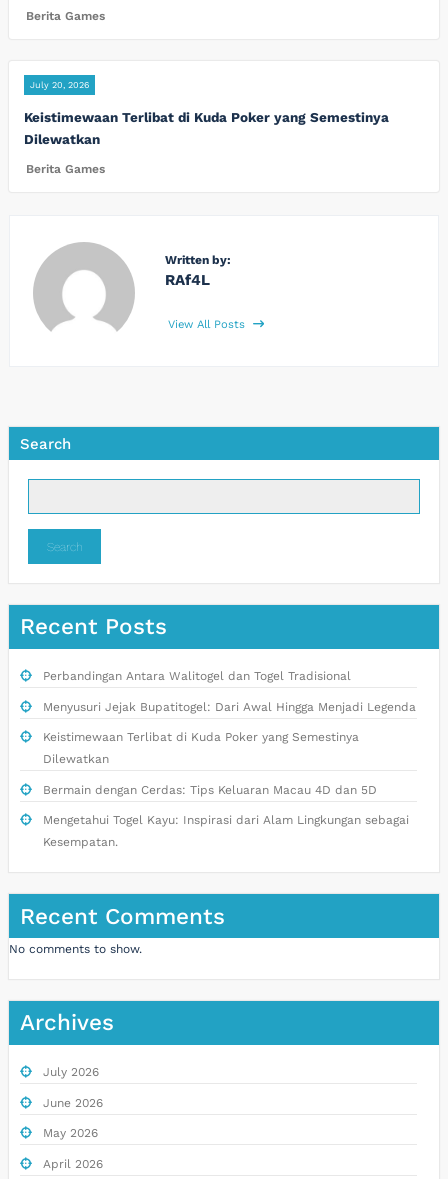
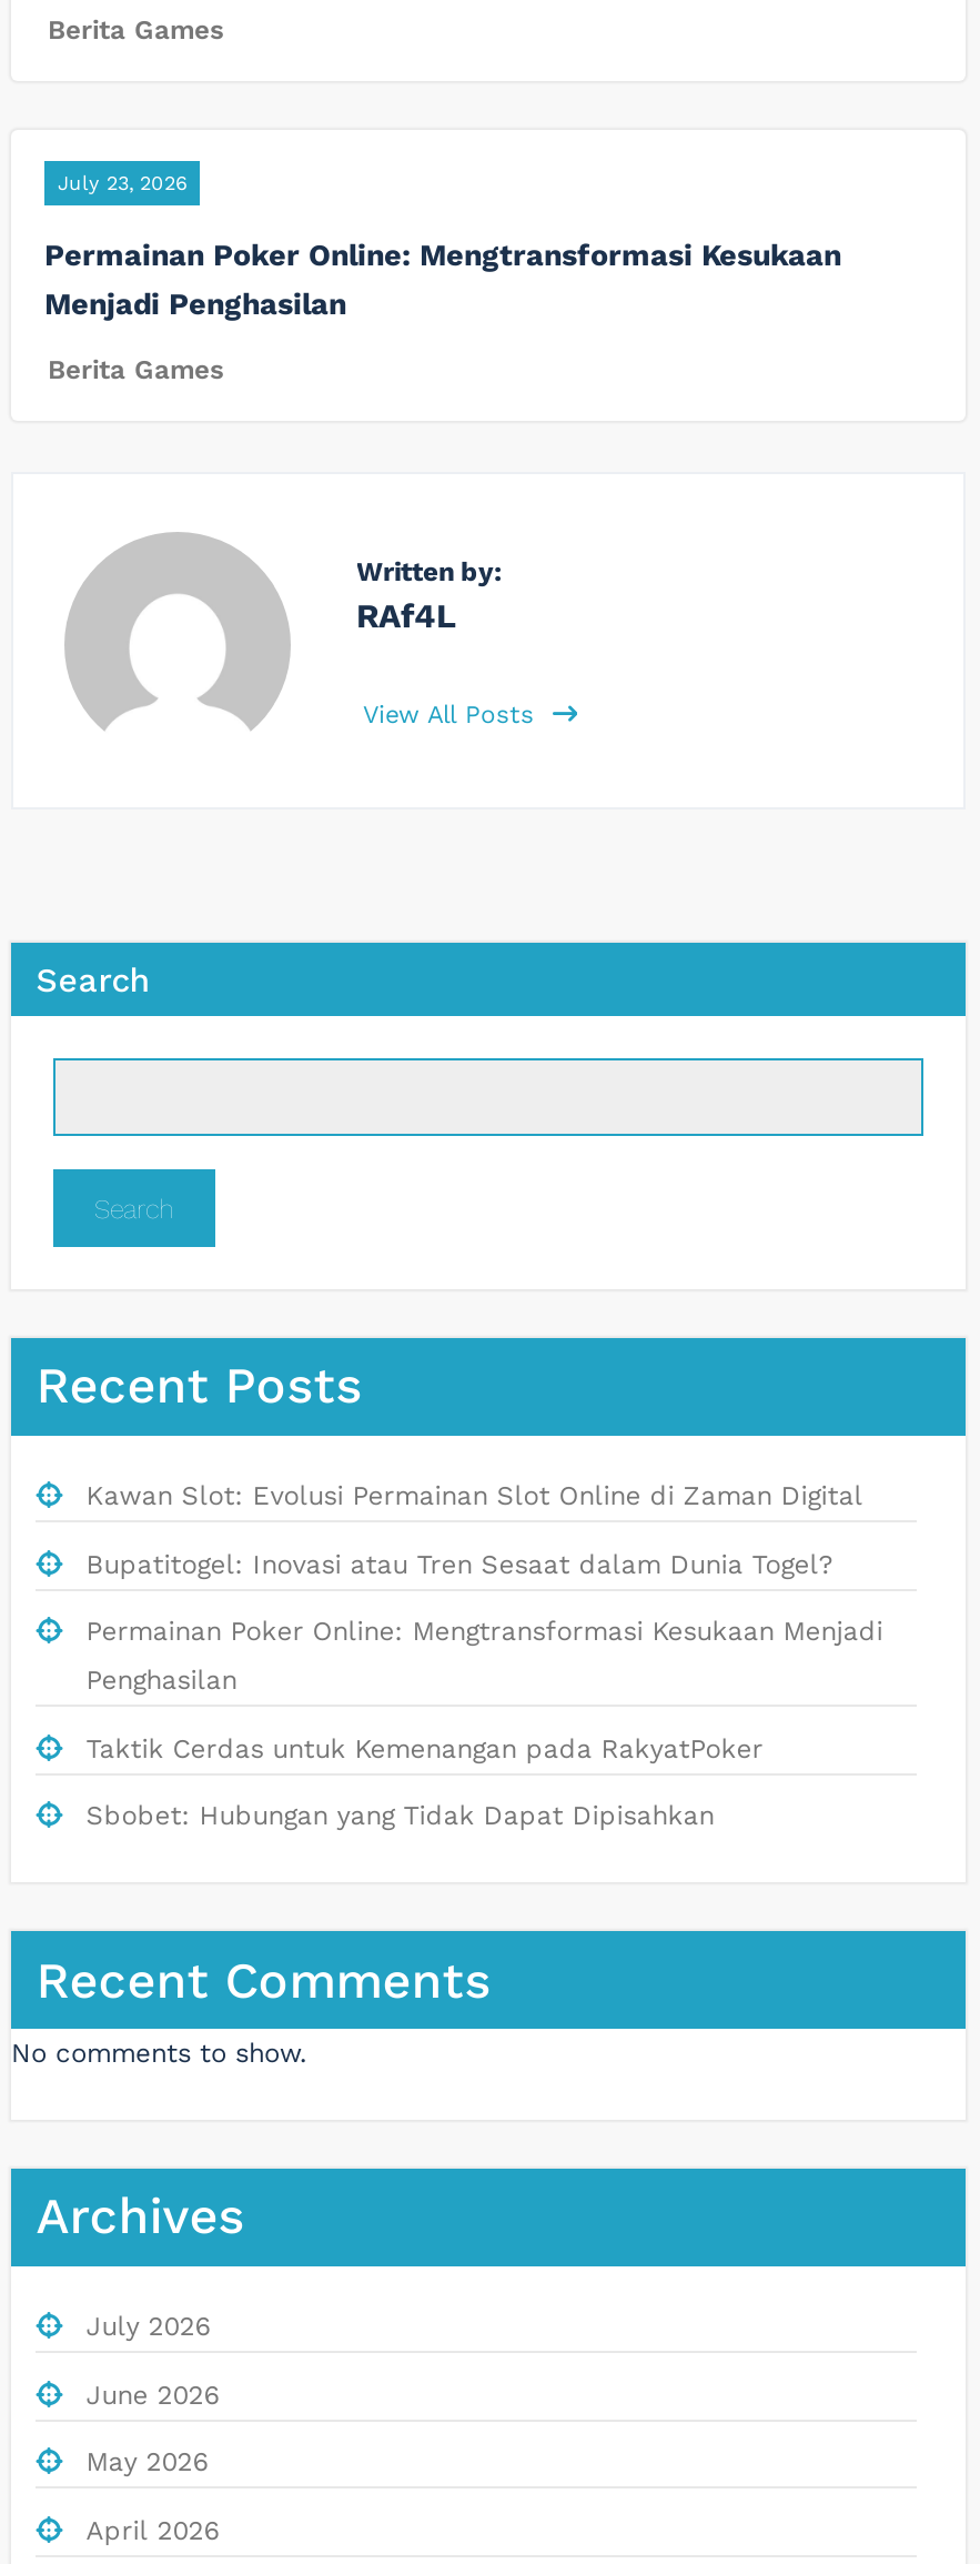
- July 20, 2026
+ July 23, 2026

- Keistimewaan Terlibat di Kuda Poker yang Semestinya
- Dilewatkan
+ Permainan Poker Online: Mengtransformasi Kesukaan
+ Menjadi Penghasilan

- Perbandingan Antara Walitogel dan Togel Tradisional
- Menyusuri Jejak Bupatitogel: Dari Awal Hingga Menjadi Legenda
- Keistimewaan Terlibat di Kuda Poker yang Semestinya
- Dilewatkan
- Bermain dengan Cerdas: Tips Keluaran Macau 4D dan 5D
- Mengetahui Togel Kayu: Inspirasi dari Alam Lingkungan sebagai
- Kesempatan.
+ Kawan Slot: Evolusi Permainan Slot Online di Zaman Digital
+ Bupatitogel: Inovasi atau Tren Sesaat dalam Dunia Togel?
+ Permainan Poker Online: Mengtransformasi Kesukaan Menjadi
+ Penghasilan
+ Taktik Cerdas untuk Kemenangan pada RakyatPoker
+ Sbobet: Hubungan yang Tidak Dapat Dipisahkan
